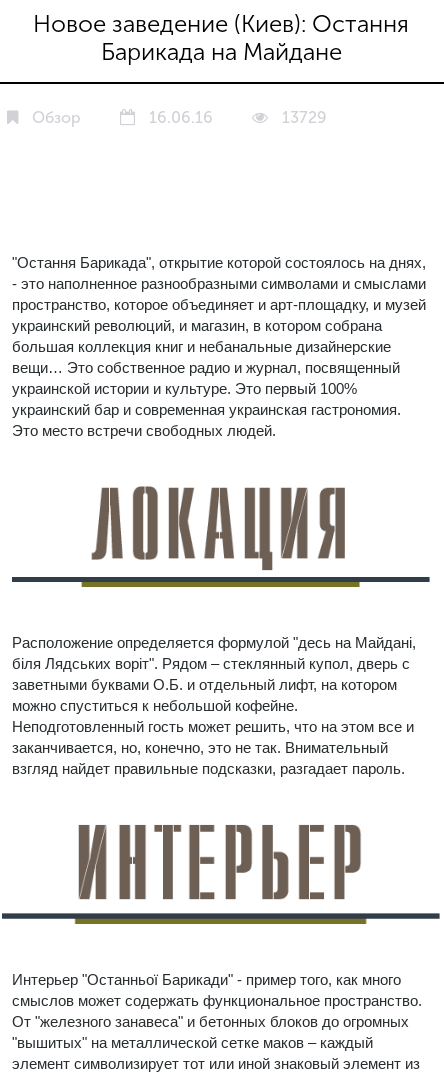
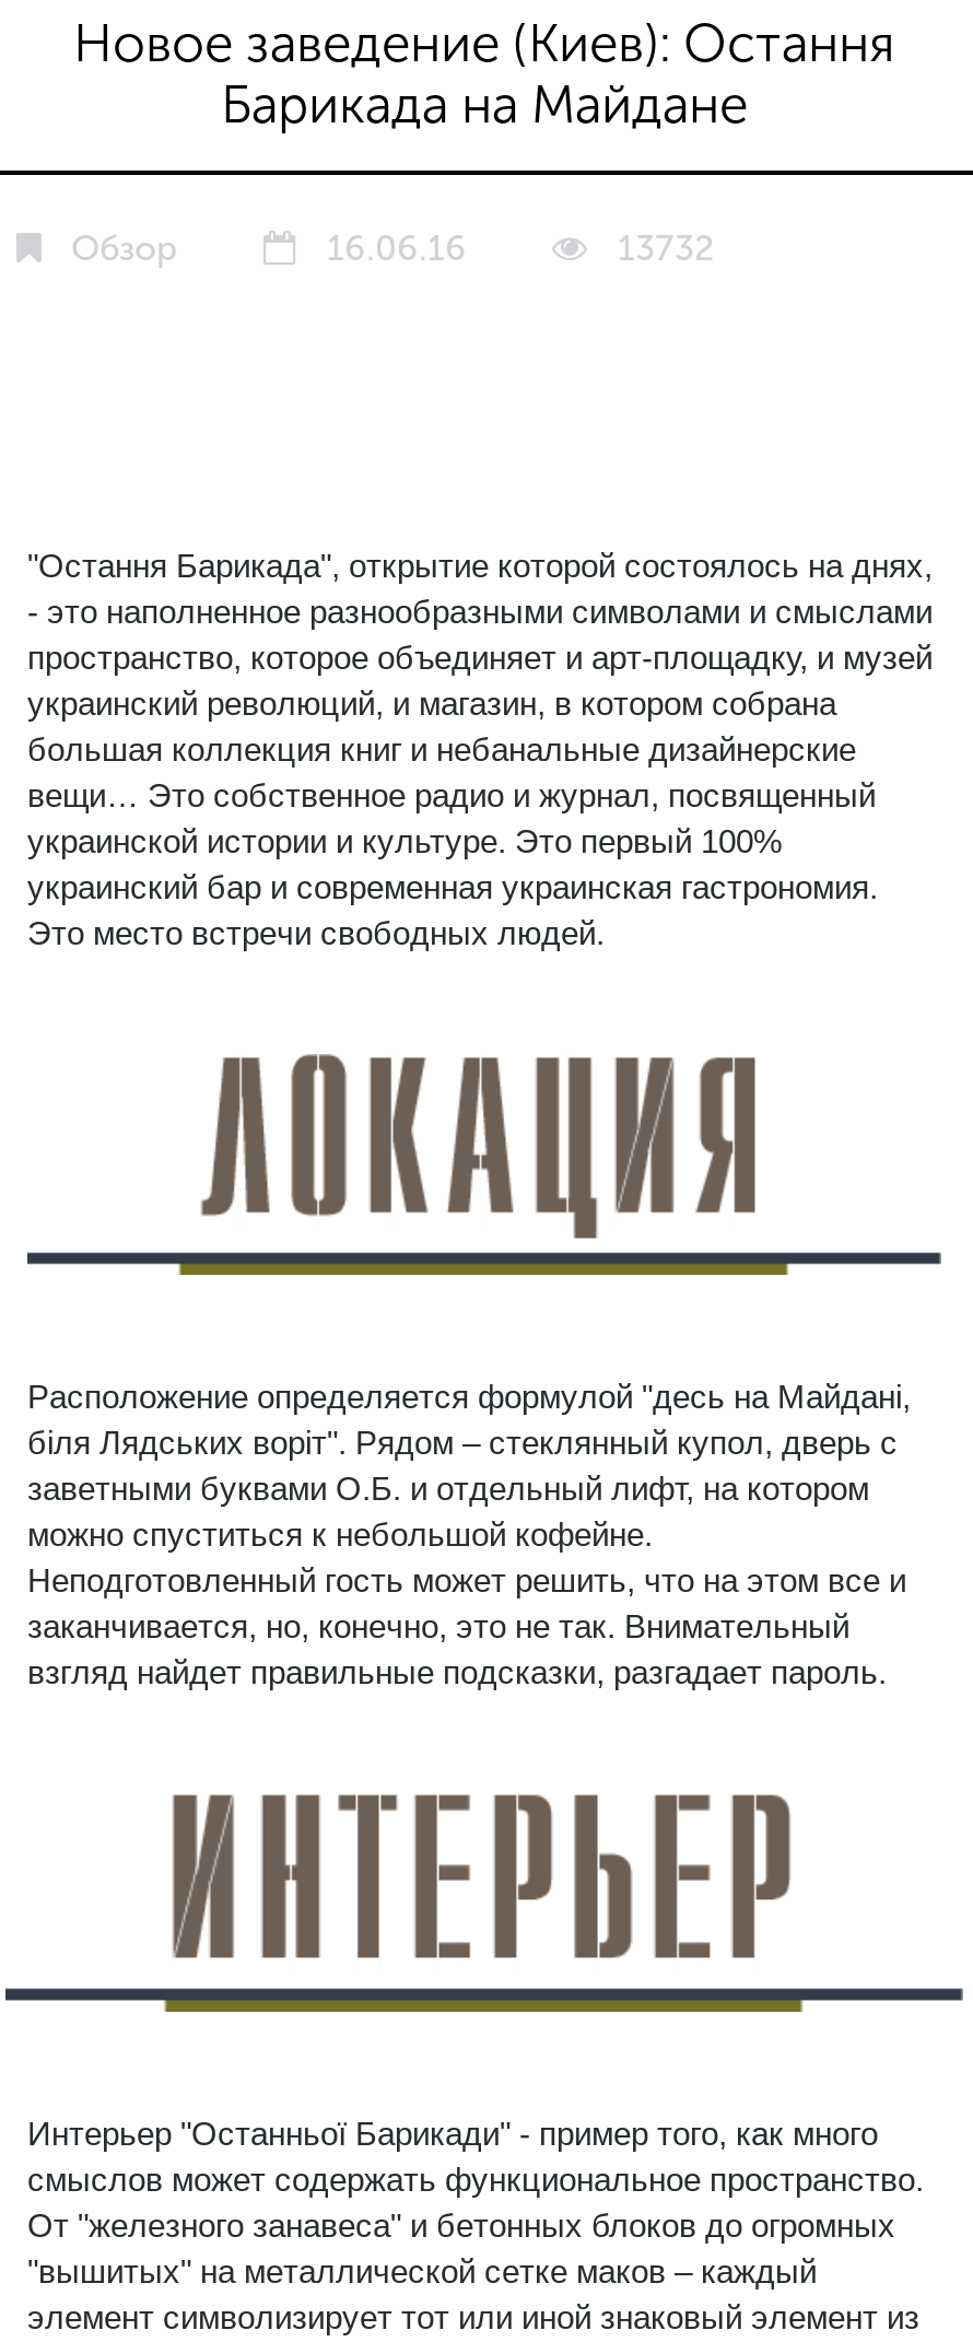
- 13729
+ 13732
